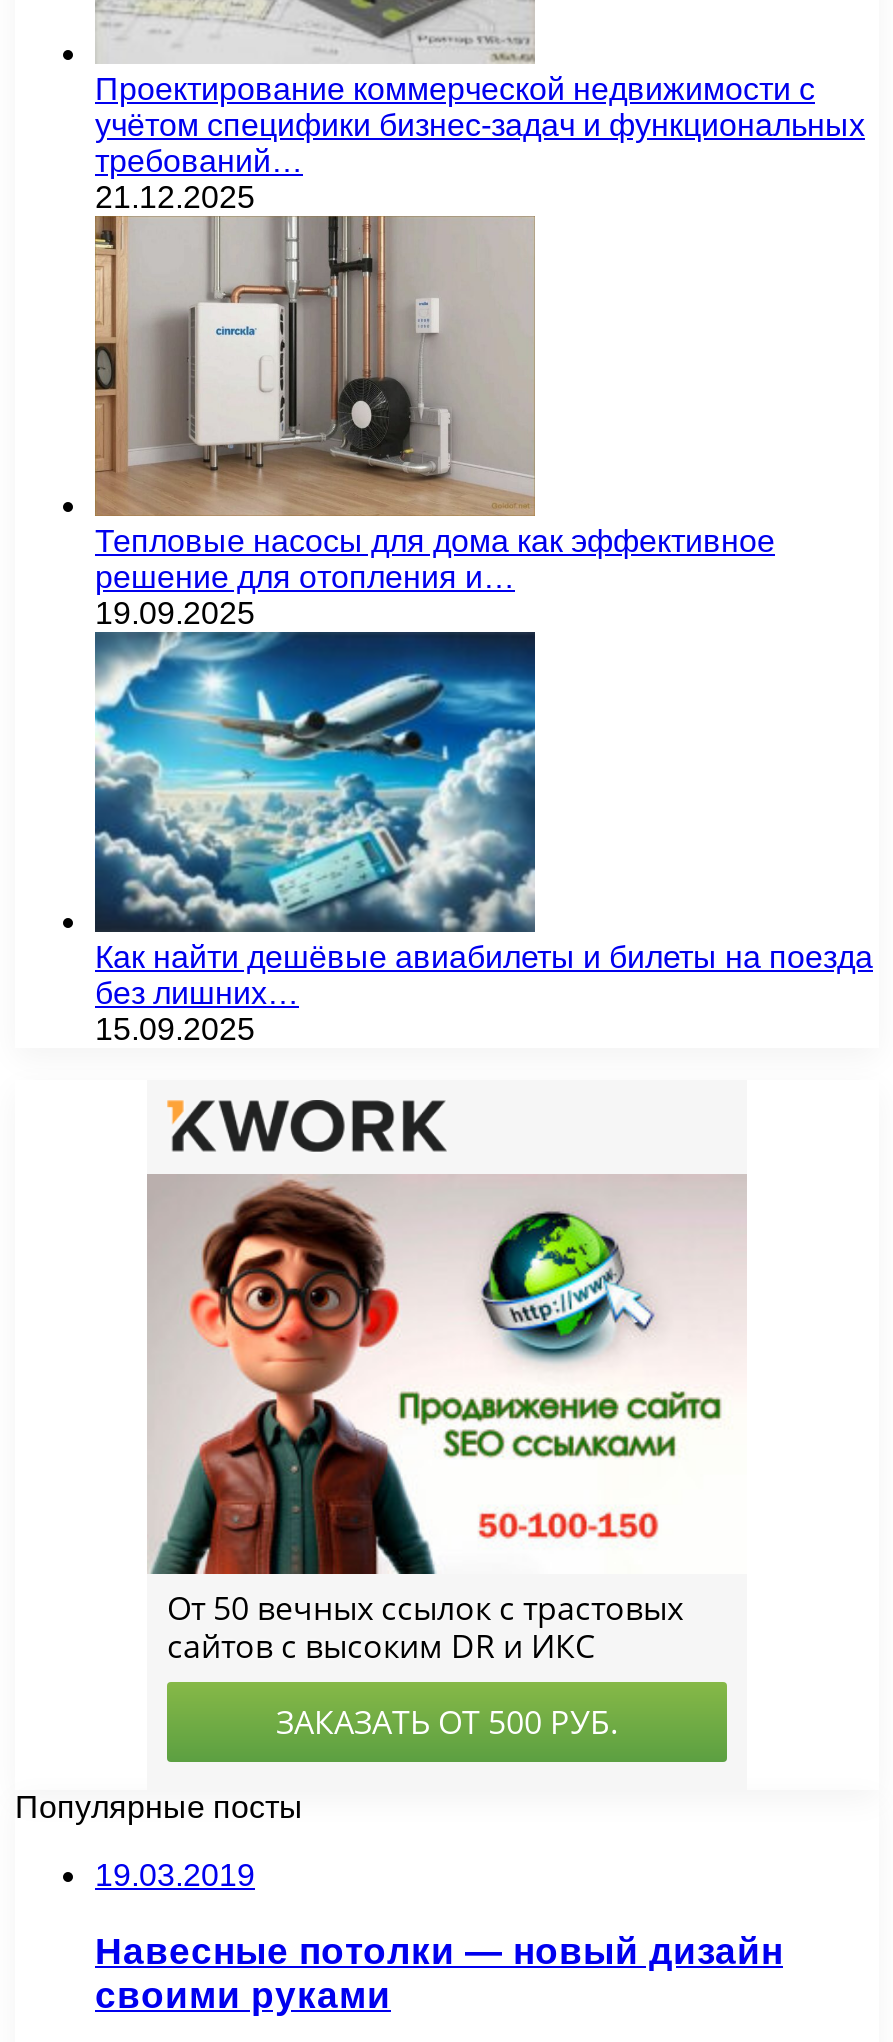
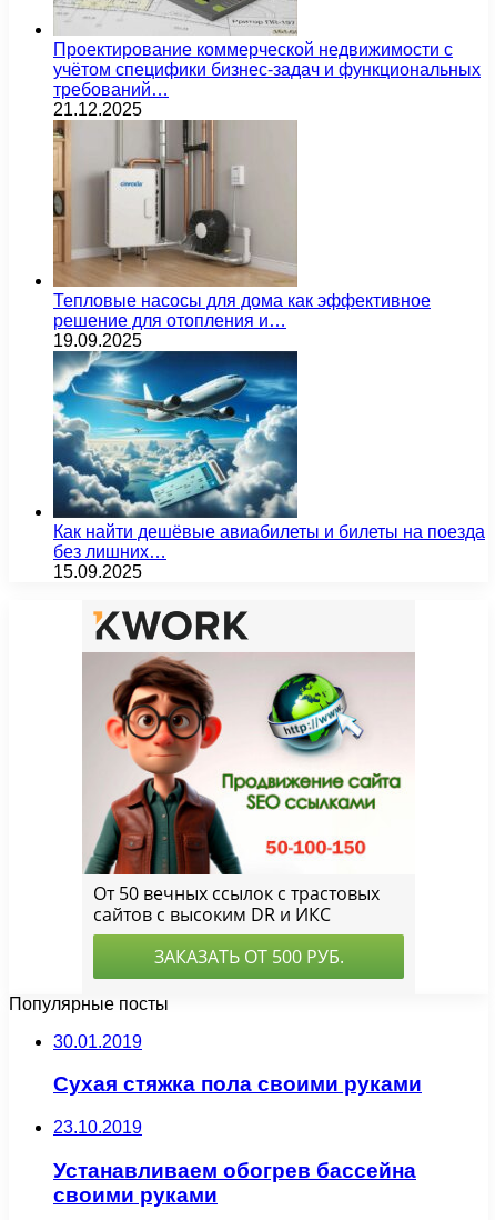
- 19.03.2019
- Навесные потолки — новый дизайн
+ 30.01.2019
+ Сухая стяжка пола своими руками
+ 23.10.2019
+ Устанавливаем обогрев бассейна
